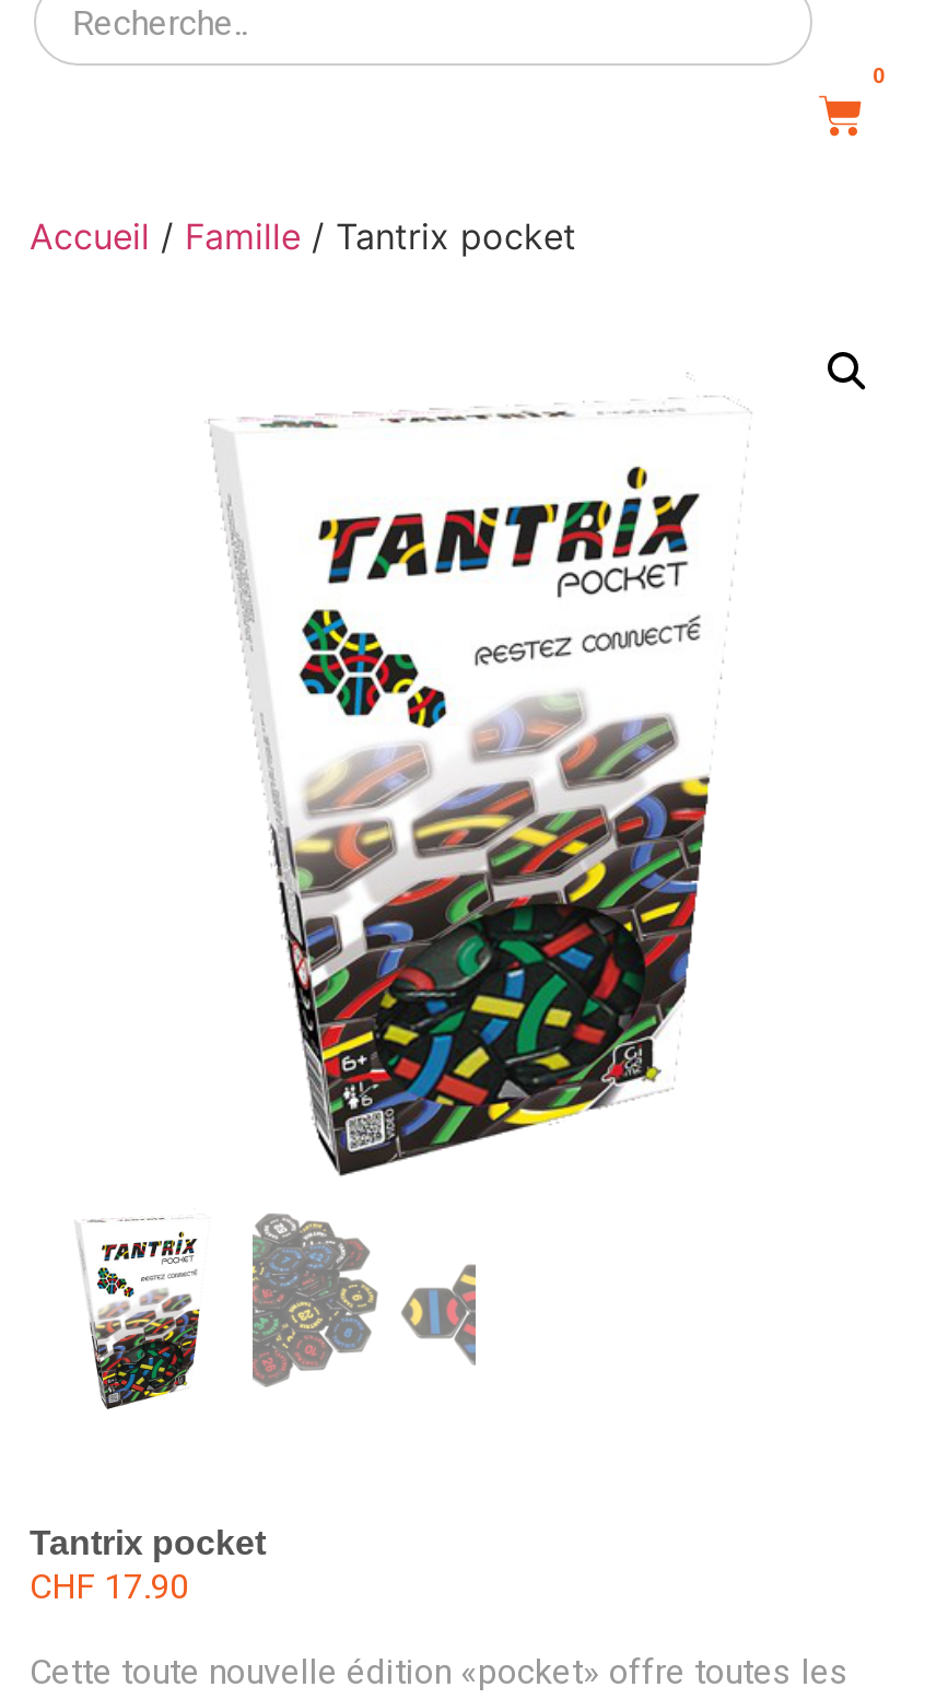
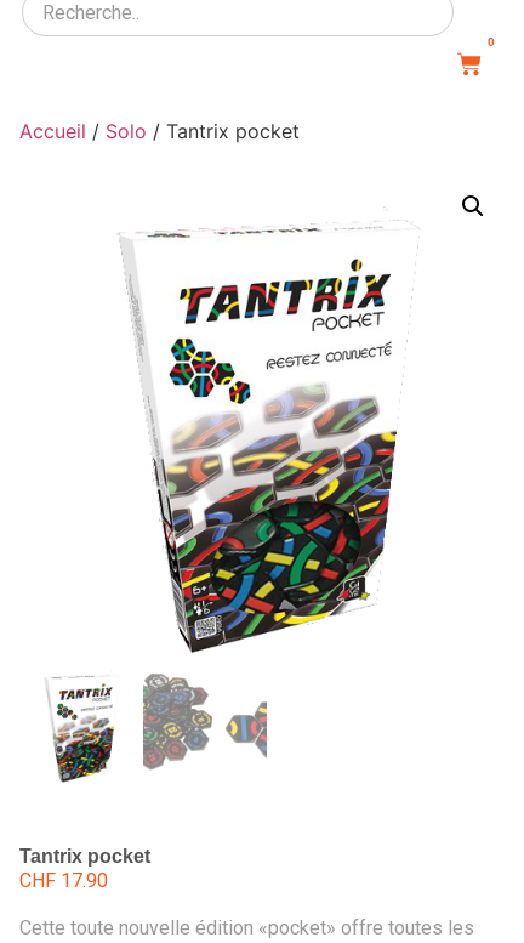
- Accueil / Famille / Tantrix pocket
+ Accueil / Solo / Tantrix pocket
